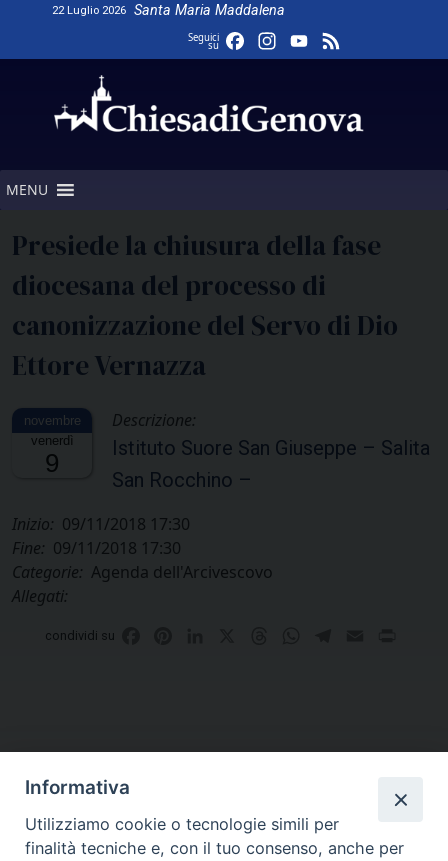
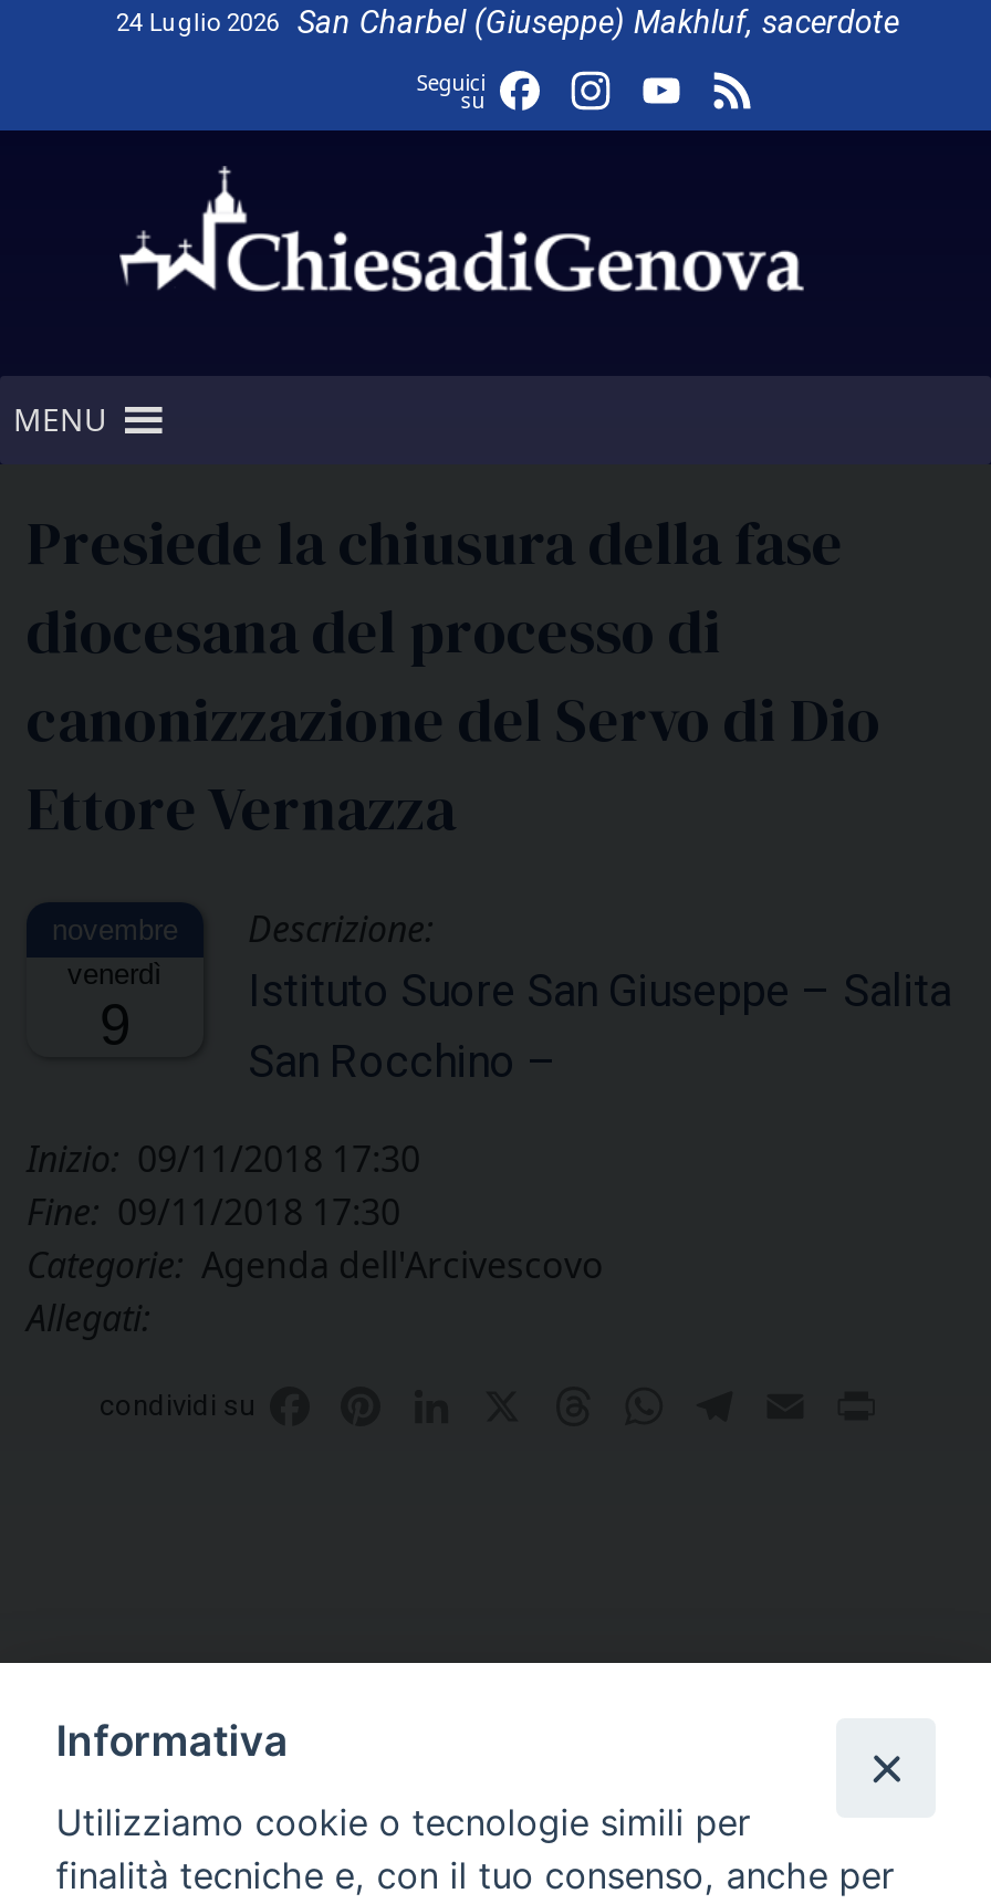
- 22 Luglio 2026
- Santa Maria Maddalena
+ 24 Luglio 2026
+ San Charbel (Giuseppe) Makhluf, sacerdote
